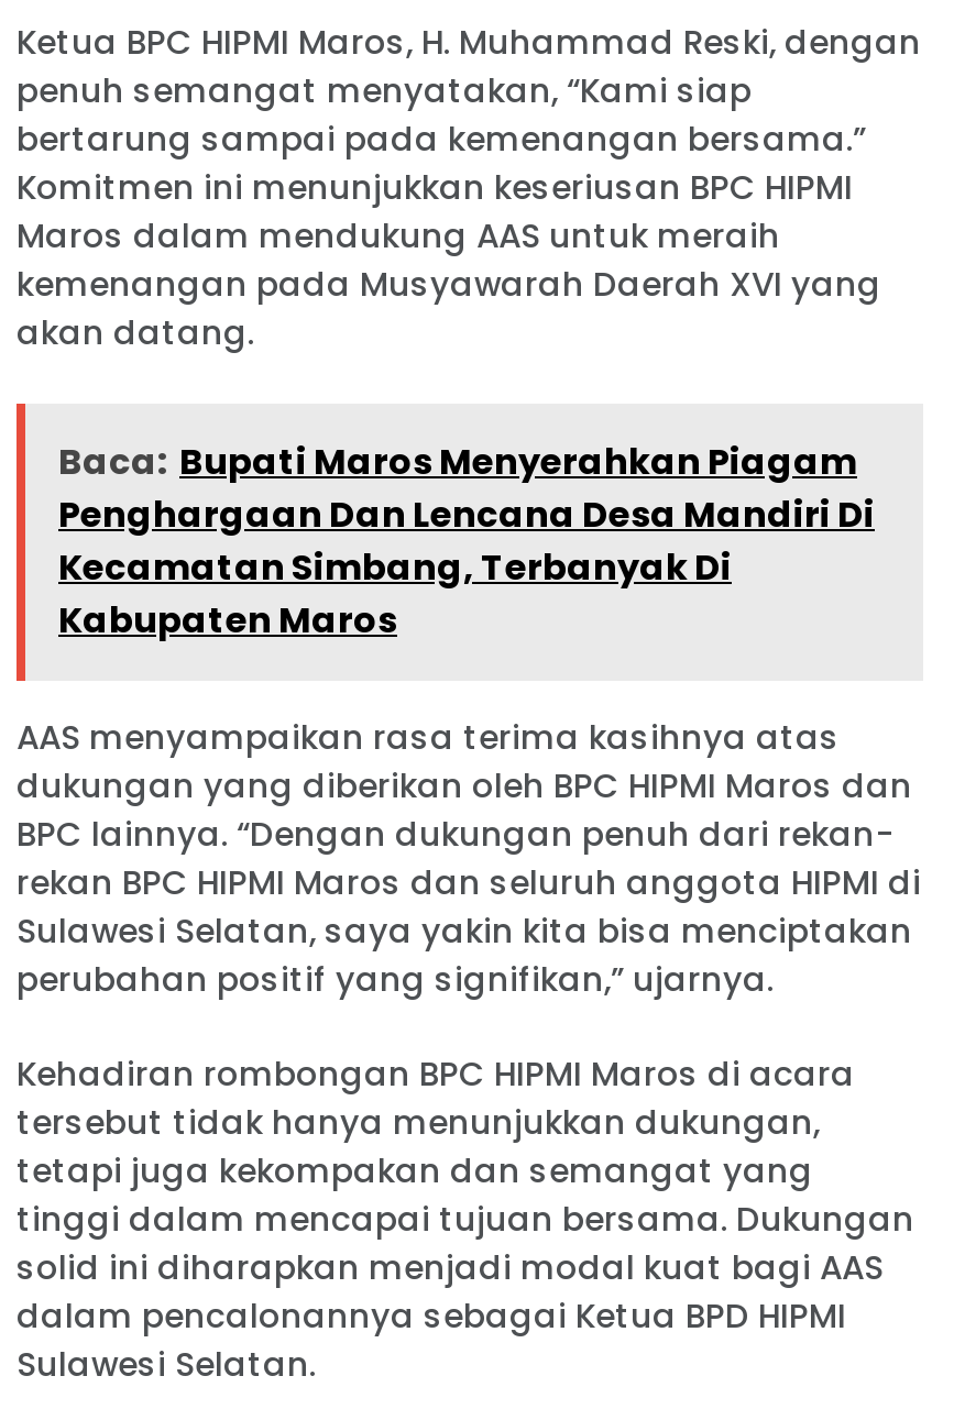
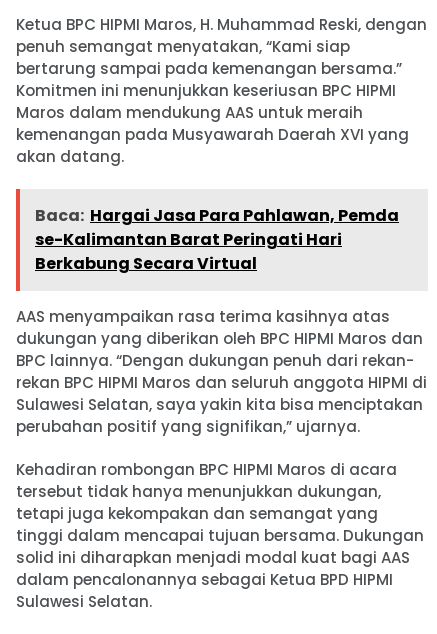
- Baca: Bupati Maros Menyerahkan Piagam
- Penghargaan Dan Lencana Desa Mandiri Di
- Kecamatan Simbang, Terbanyak Di
- Kabupaten Maros
+ Baca: Hargai Jasa Para Pahlawan, Pemda
+ se-Kalimantan Barat Peringati Hari
+ Berkabung Secara Virtual
